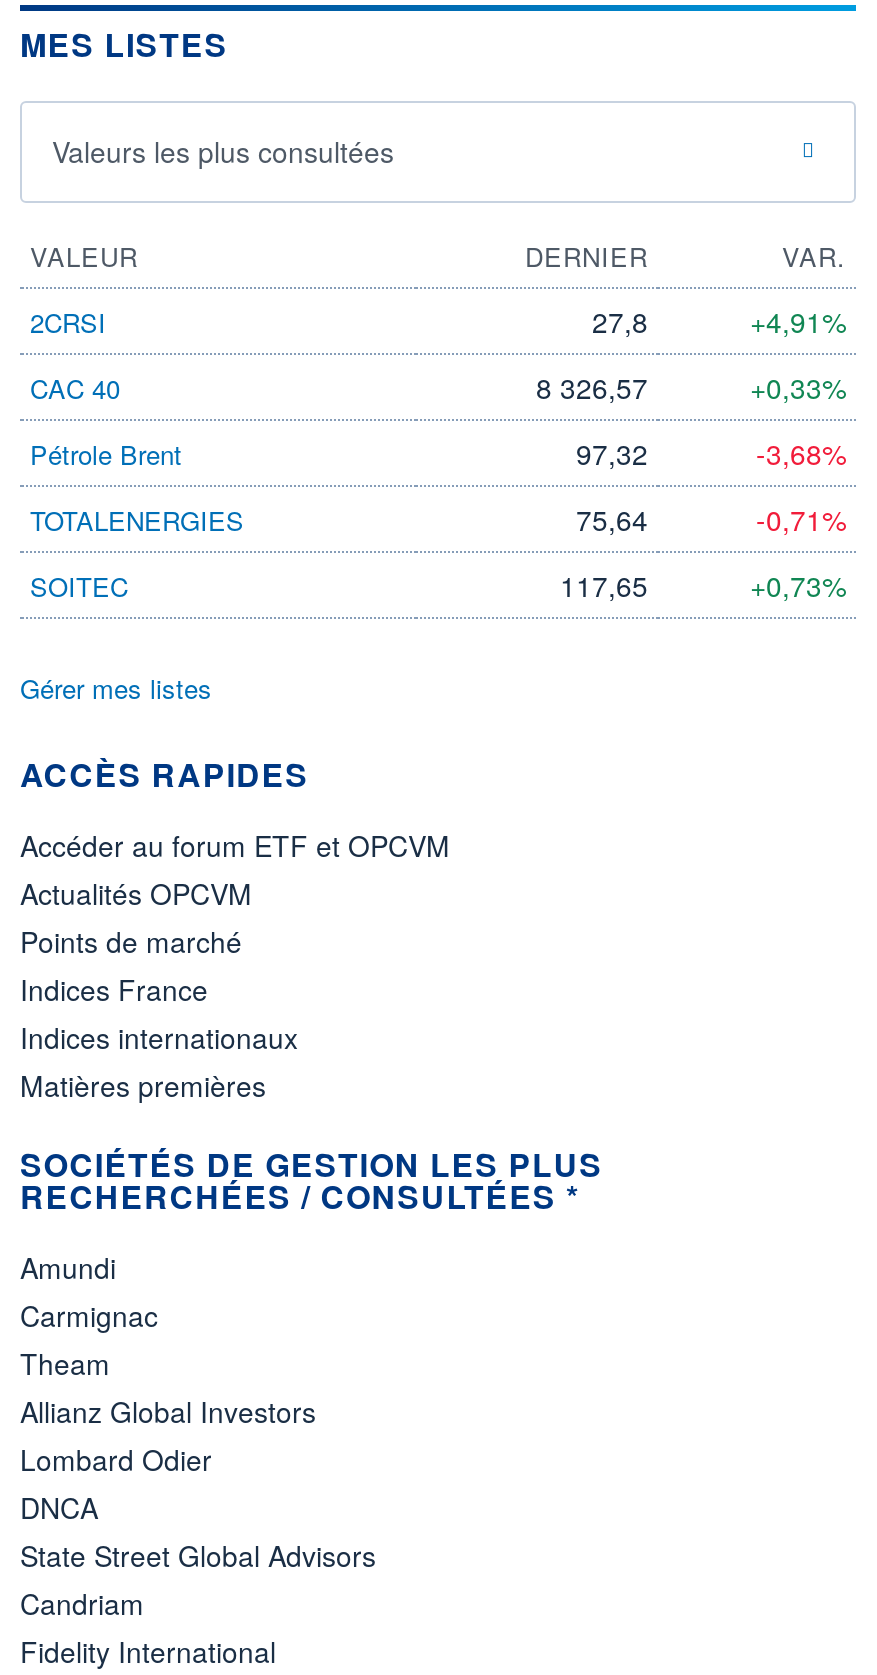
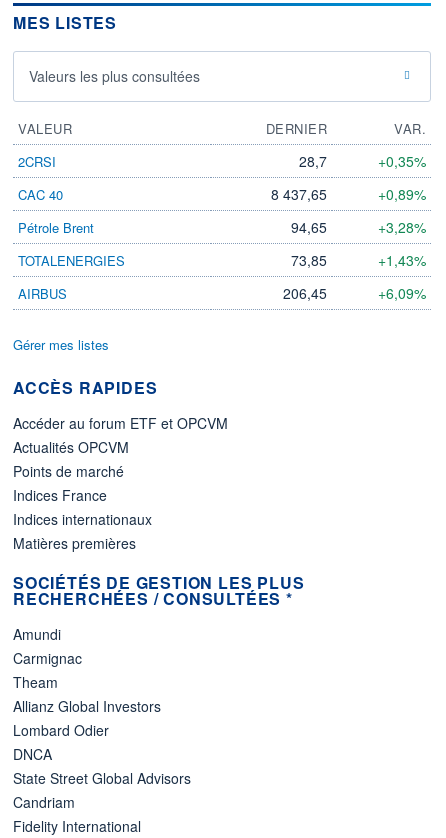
- 27,8
+ 28,7

- +4,91%
+ +0,35%

- 8 326,57
+ 8 437,65

- +0,33%
+ +0,89%

- 97,32
+ 94,65

- -3,68%
+ +3,28%

- 75,64
- -0,71%
+ 73,85
+ +1,43%

- SOITEC
- 117,65
- +0,73%
+ AIRBUS
+ 206,45
+ +6,09%
